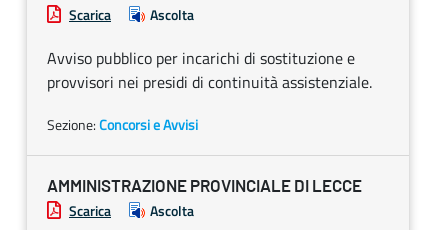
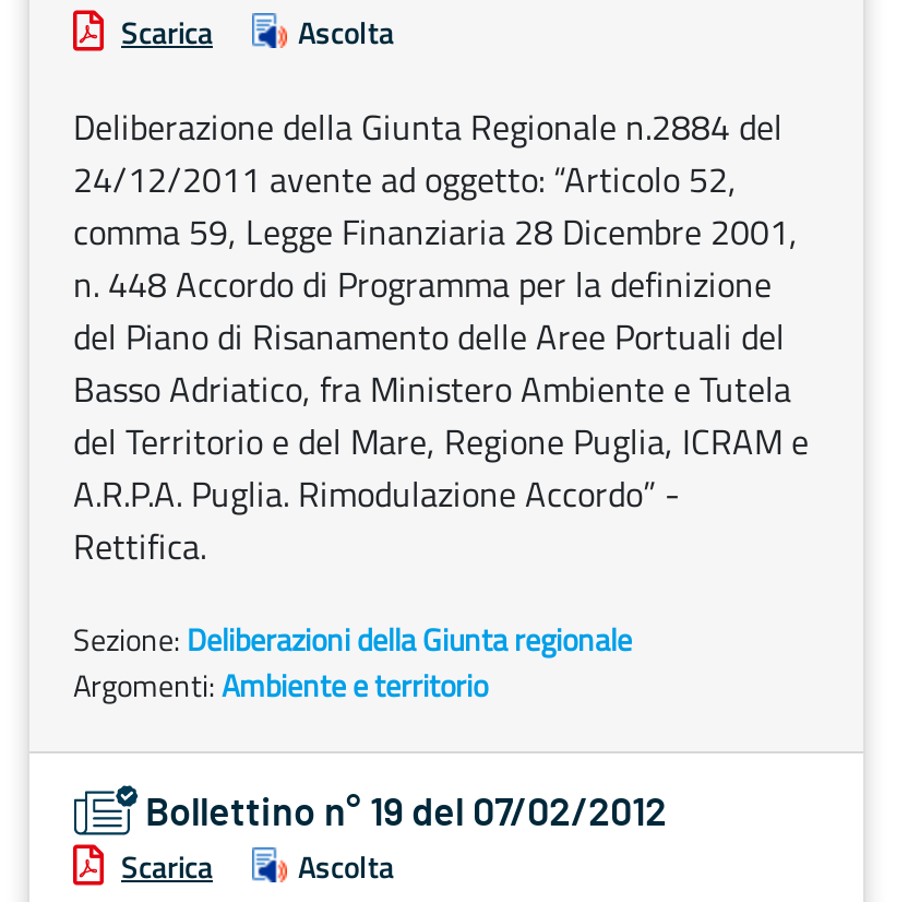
- Avviso pubblico per incarichi di sostituzione e
- provvisori nei presidi di continuità assistenziale.
+ Deliberazione della Giunta Regionale n.2884 del
+ 24/12/2011 avente ad oggetto: “Articolo 52,
+ comma 59, Legge Finanziaria 28 Dicembre 2001,
+ n. 448 Accordo di Programma per la definizione
+ del Piano di Risanamento delle Aree Portuali del
+ Basso Adriatico, fra Ministero Ambiente e Tutela
+ del Territorio e del Mare, Regione Puglia, ICRAM e
+ A.R.P.A. Puglia. Rimodulazione Accordo” -
+ Rettifica.

- Sezione: Concorsi e Avvisi
+ Sezione: Deliberazioni della Giunta regionale
+ Argomenti: Ambiente e territorio

- AMMINISTRAZIONE PROVINCIALE DI LECCE
+ Bollettino n° 19 del 07/02/2012
